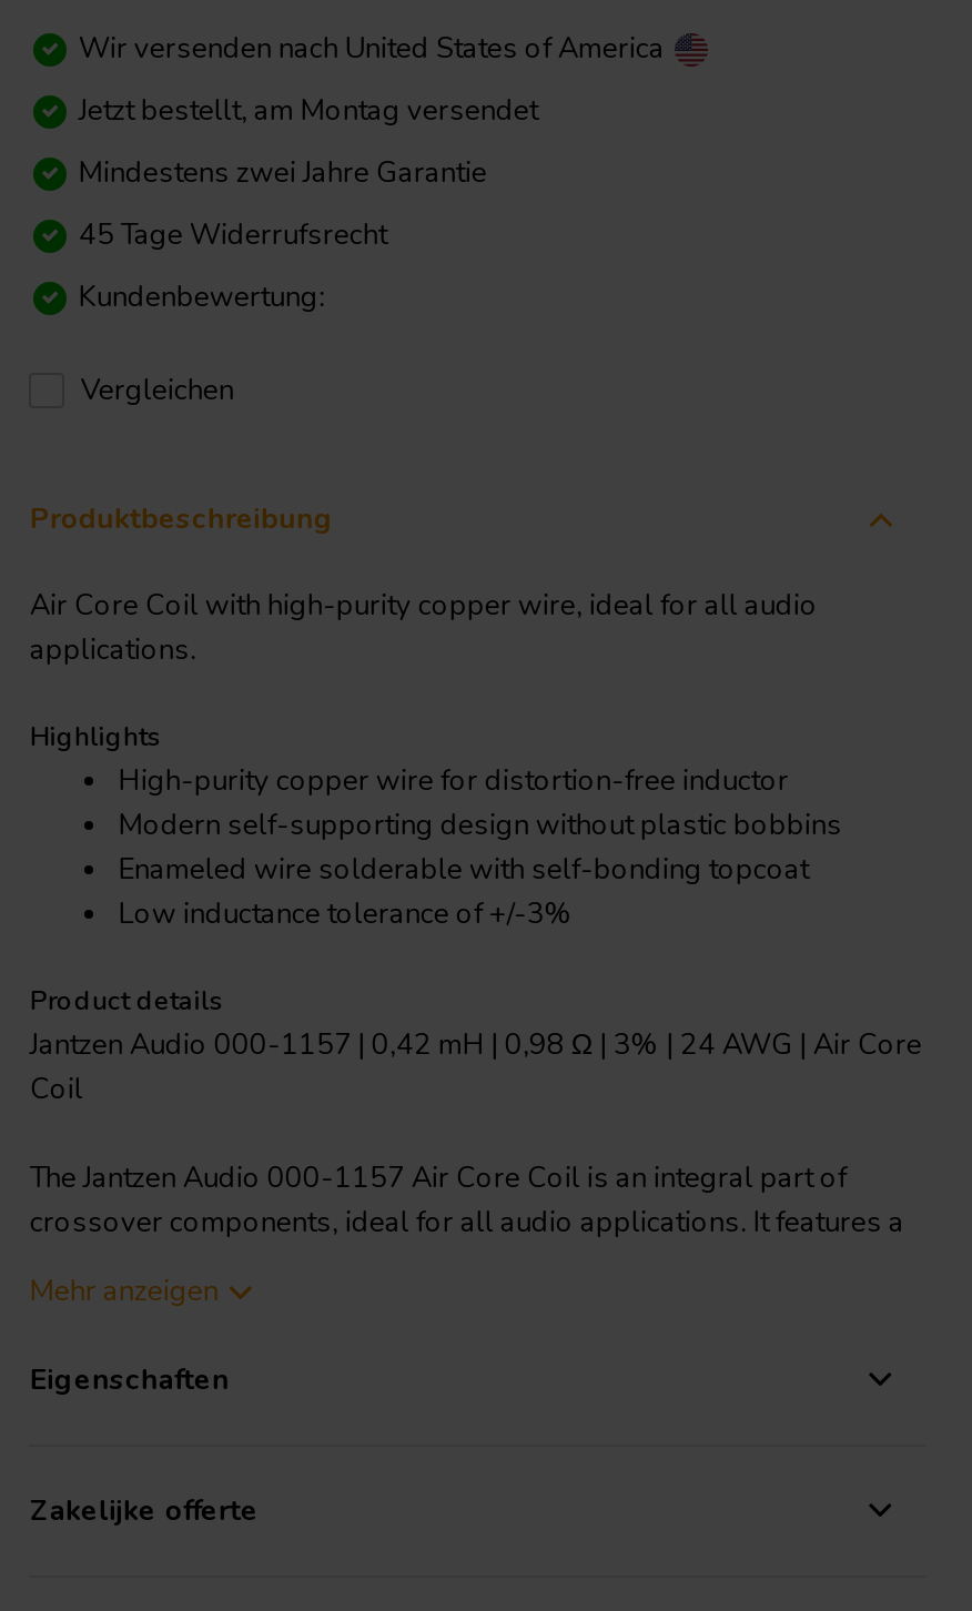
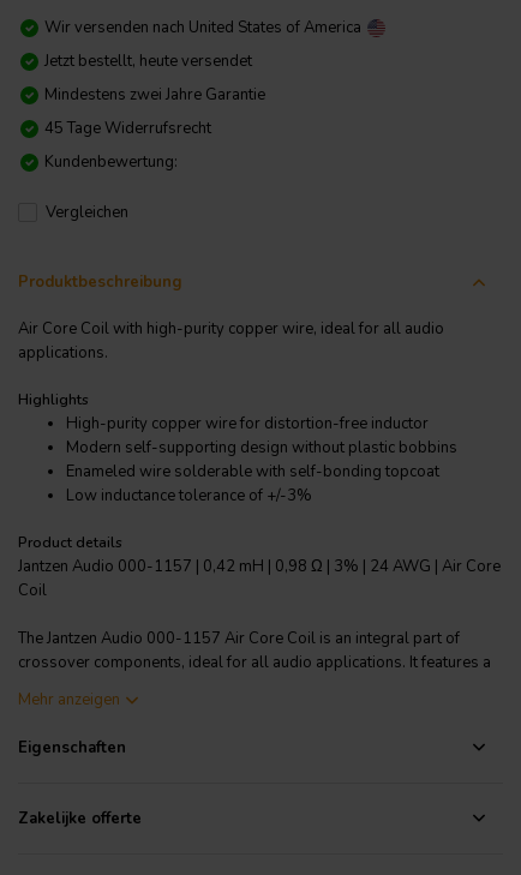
- Jetzt bestellt, am Montag versendet
+ Jetzt bestellt, heute versendet
